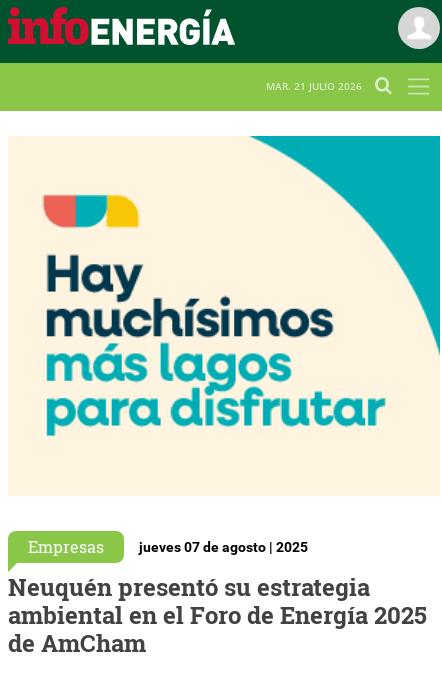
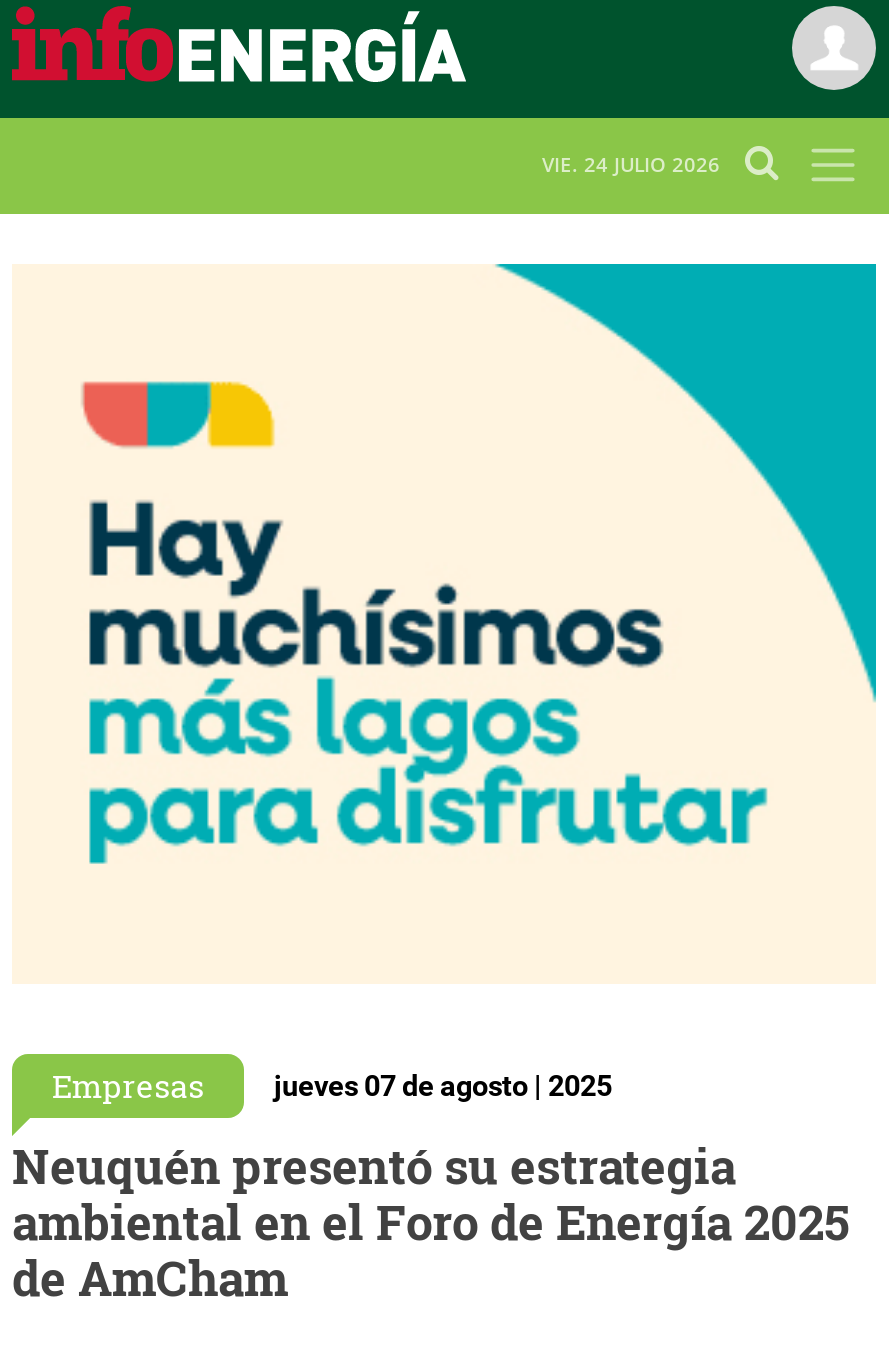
- MAR. 21 JULIO 2026
+ VIE. 24 JULIO 2026
